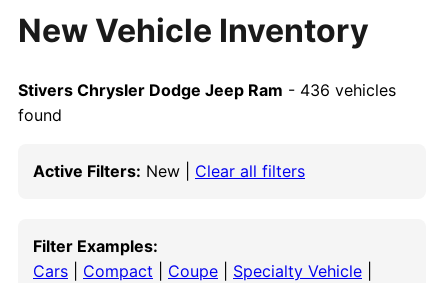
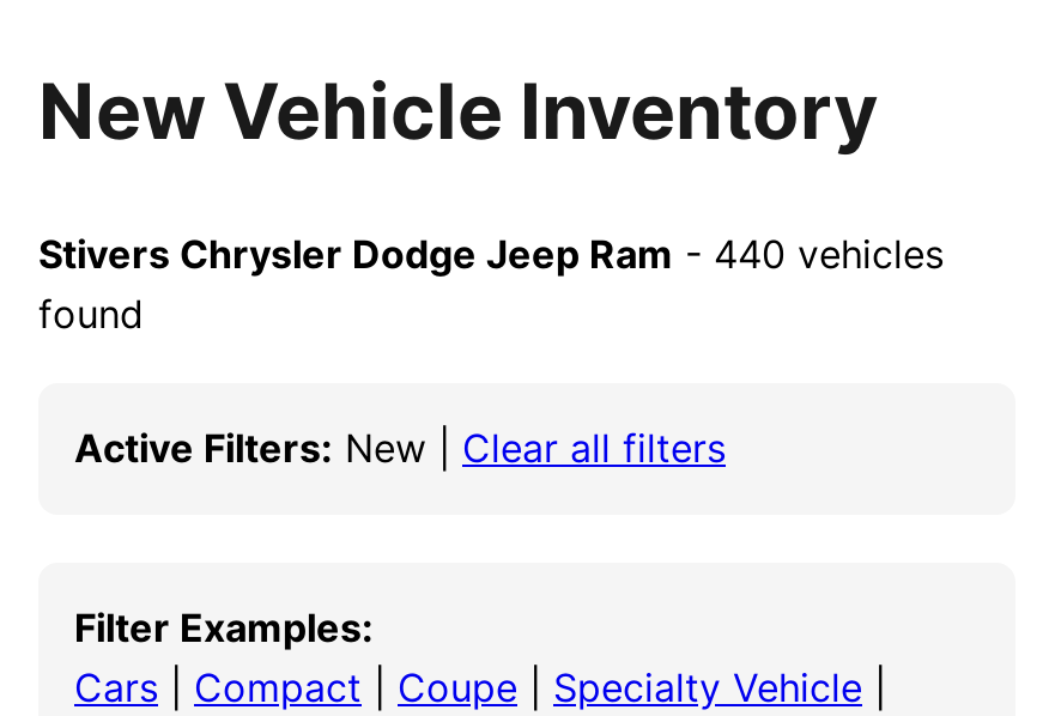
- Stivers Chrysler Dodge Jeep Ram - 436 vehicles
+ Stivers Chrysler Dodge Jeep Ram - 440 vehicles
